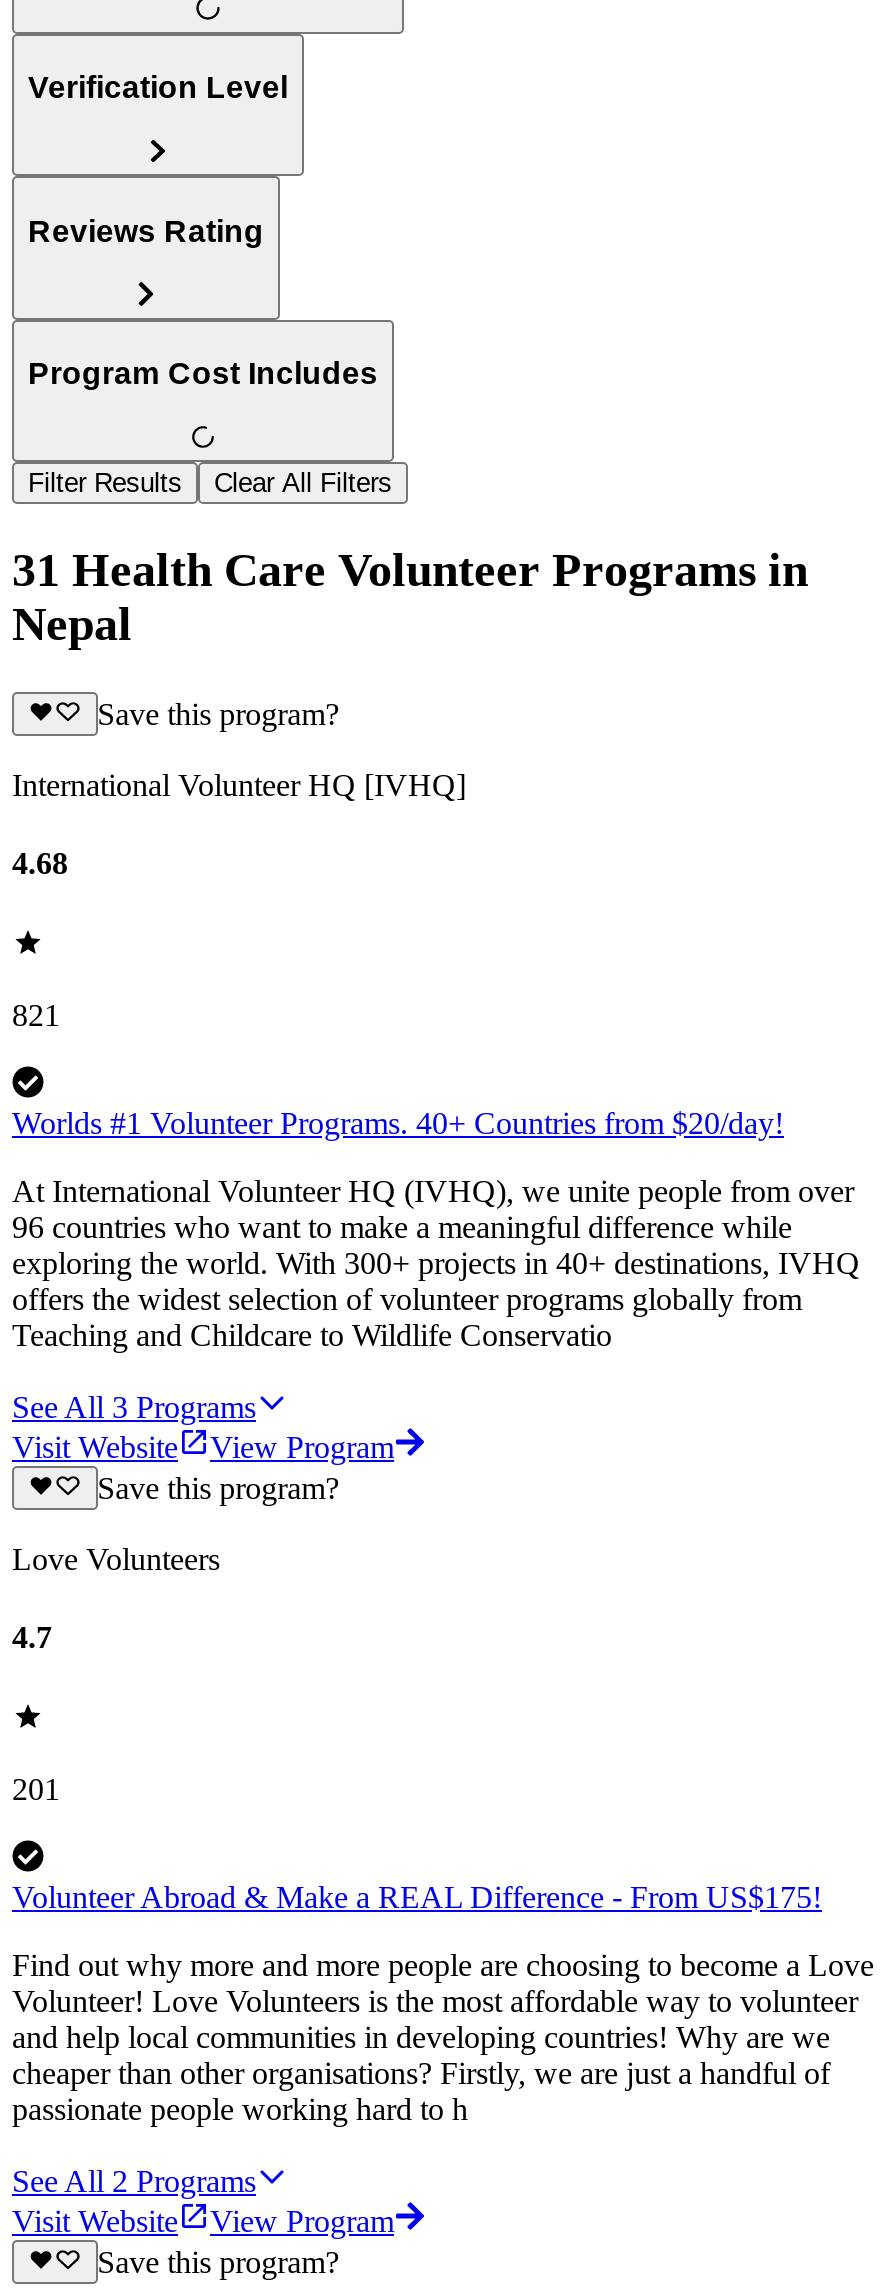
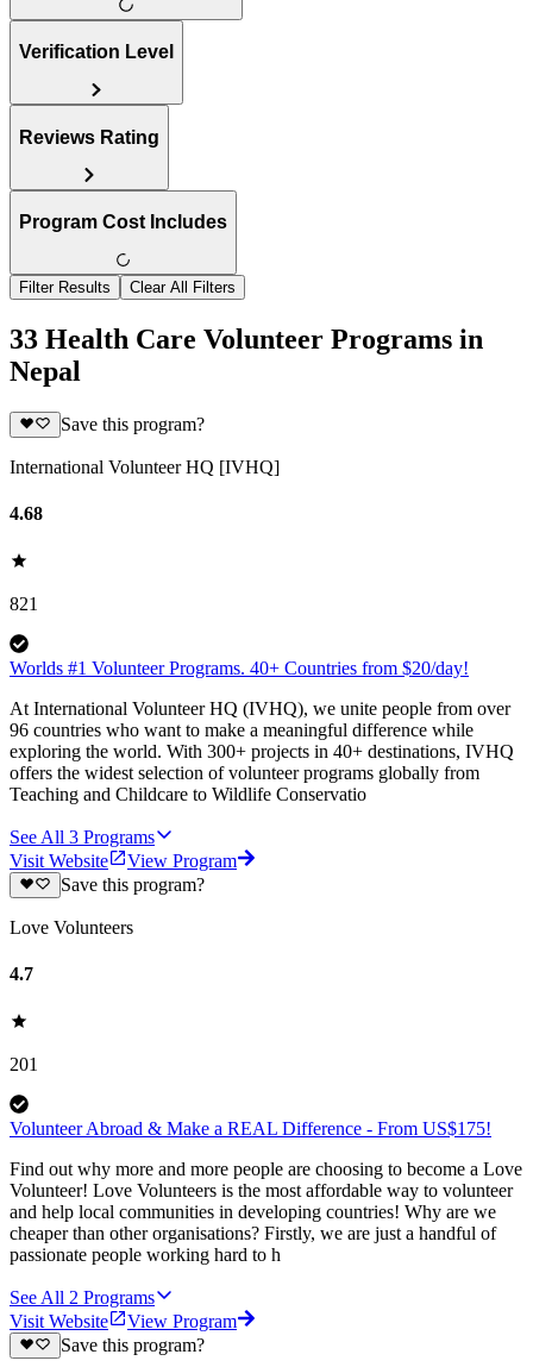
- 31 Health Care Volunteer Programs in
+ 33 Health Care Volunteer Programs in
